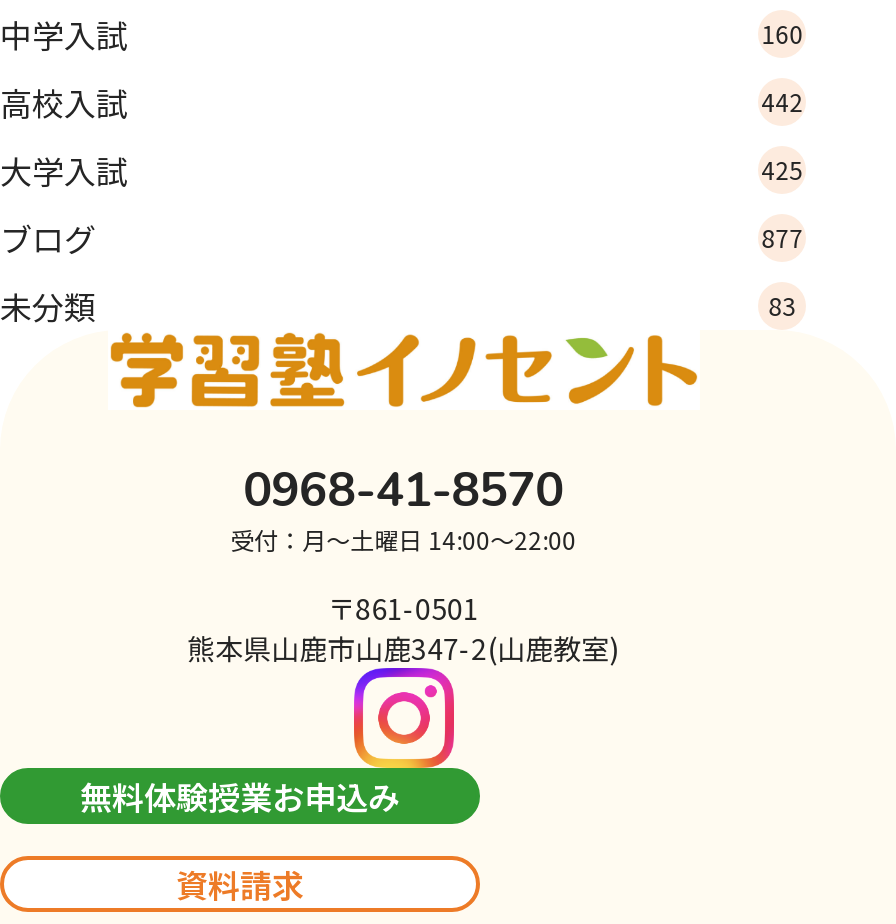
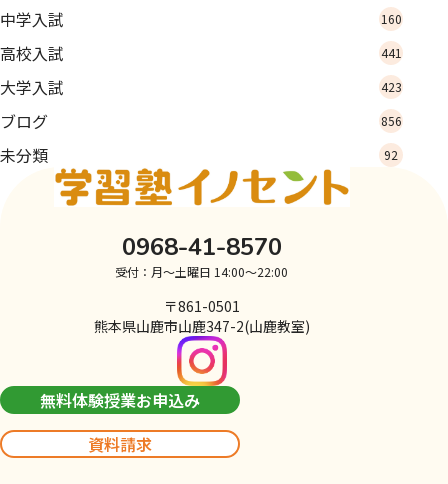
- 442
+ 441

- 425
+ 423

- 877
+ 856

- 83
+ 92
